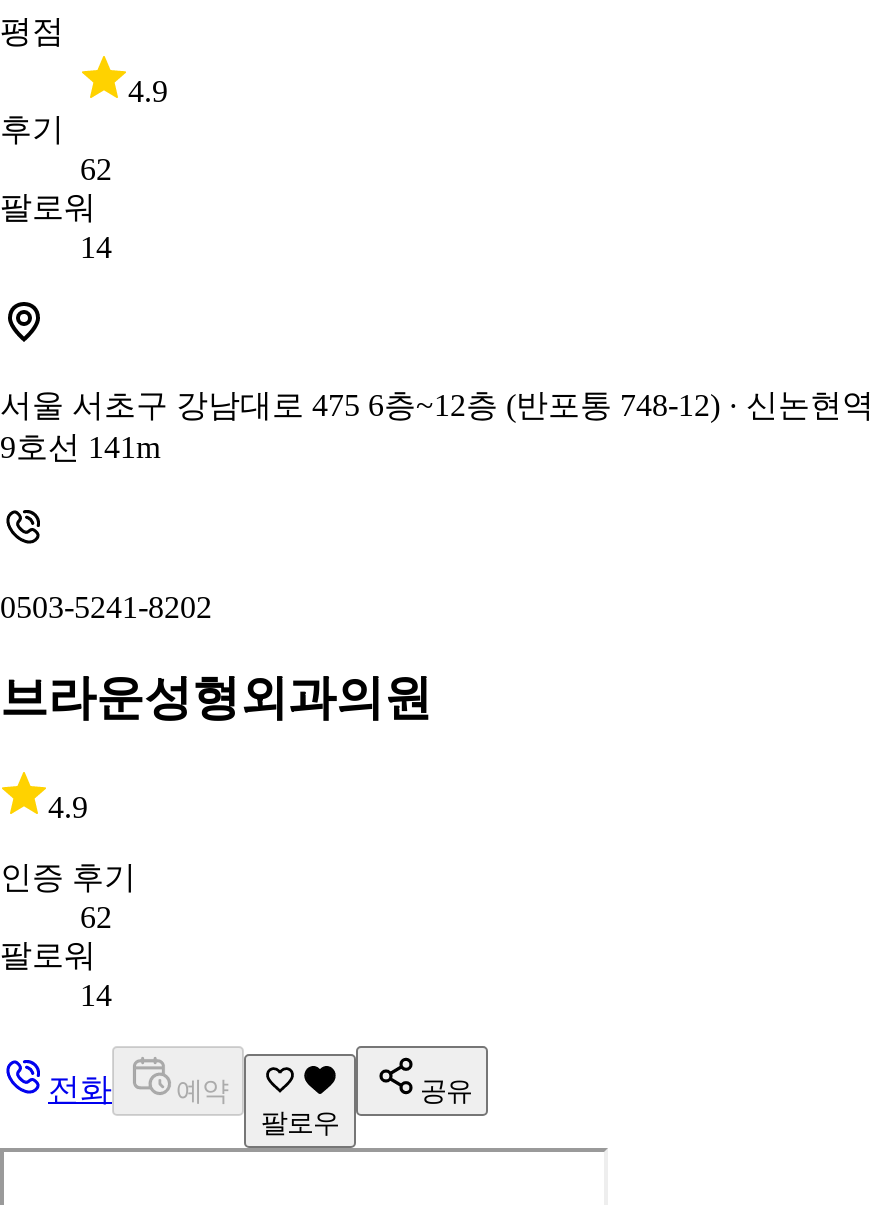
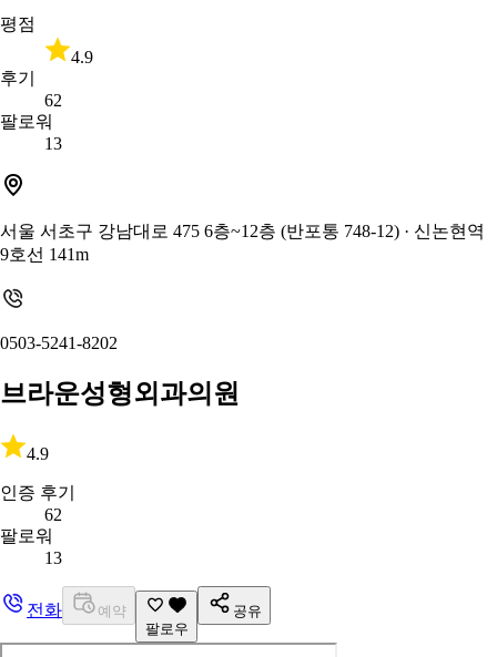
- 14
+ 13

- 14
+ 13
